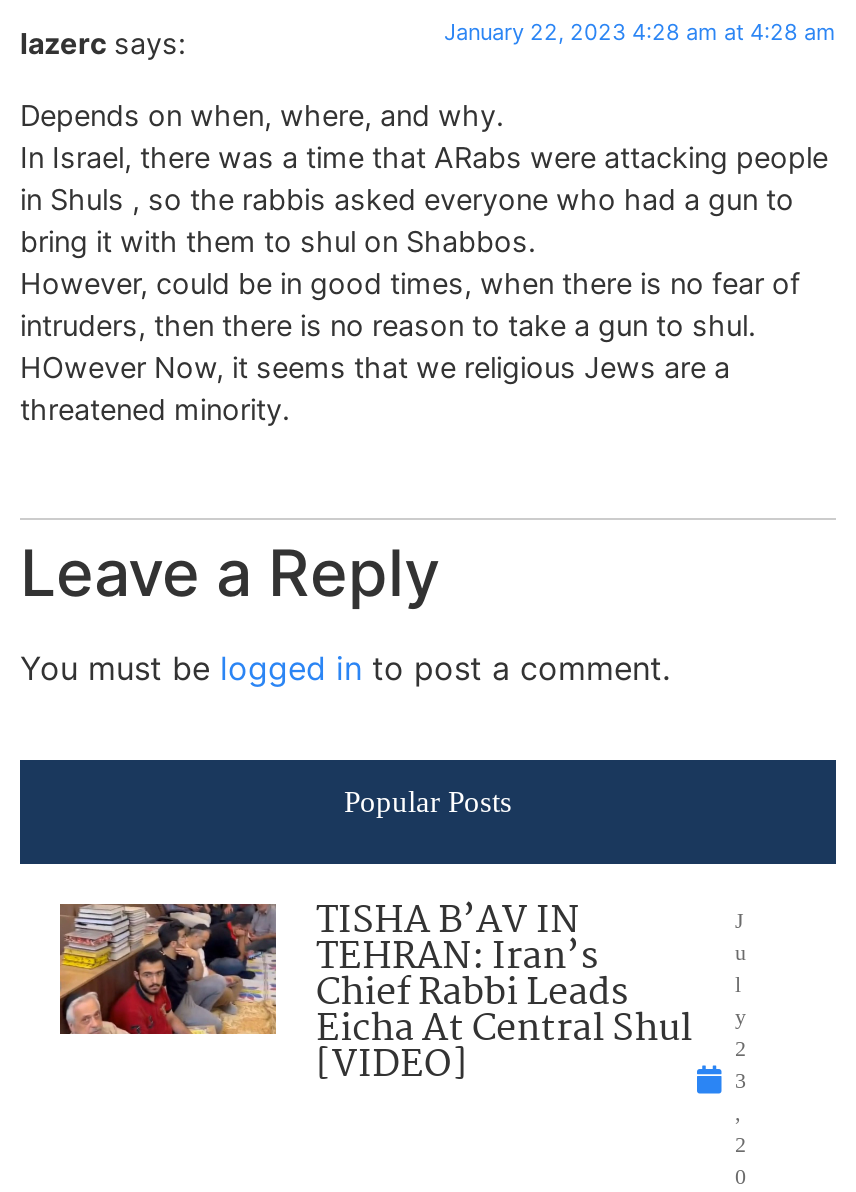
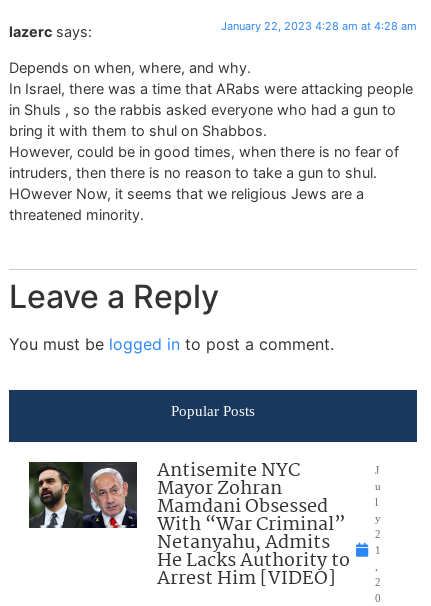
- [image]
- TISHA B’AV IN
- TEHRAN: Iran’s
- Chief Rabbi Leads
- Eicha At Central Shul
- [VIDEO]
+ [image]
+ Antisemite NYC
+ Mayor Zohran
+ Mamdani Obsessed
+ With “War Criminal”
+ Netanyahu, Admits
+ He Lacks Authority to
+ Arrest Him [VIDEO]

- 3
+ 1
